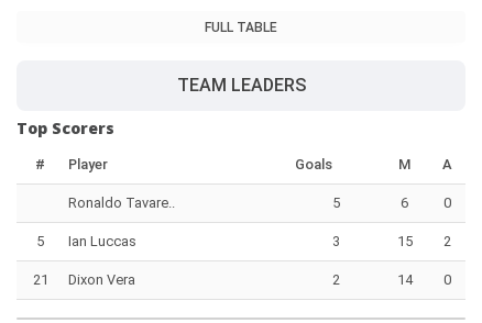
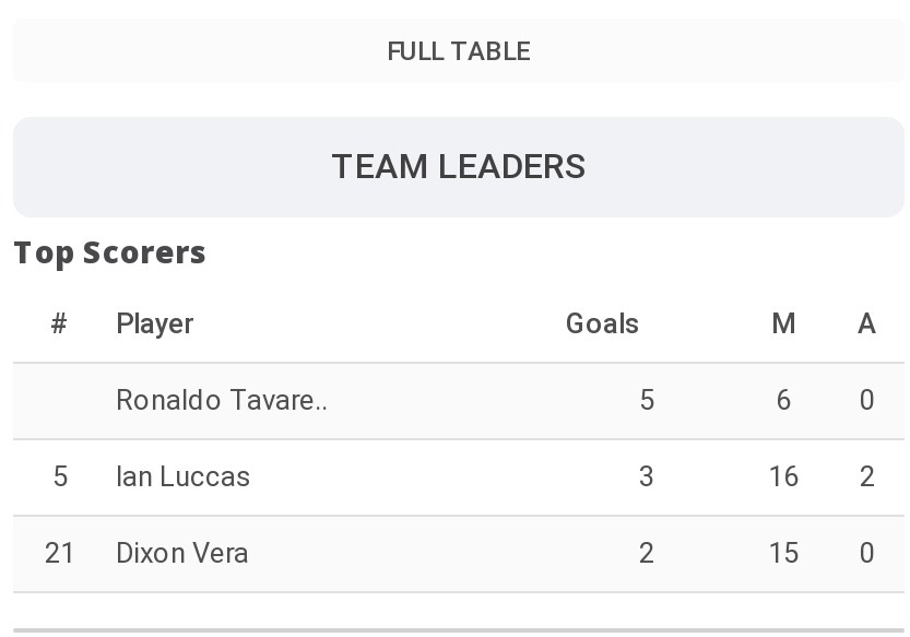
- 15 2
+ 16 2

- 14 0
+ 15 0
